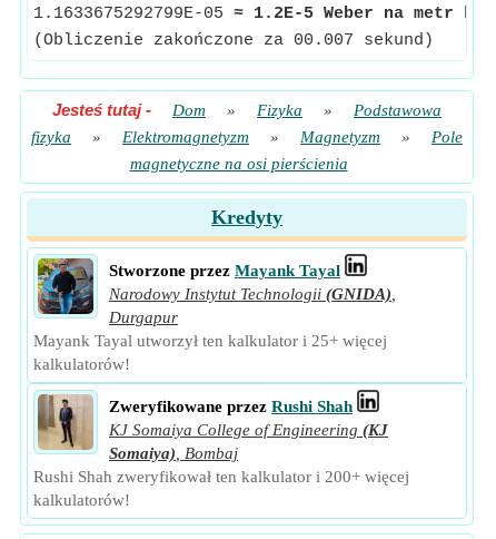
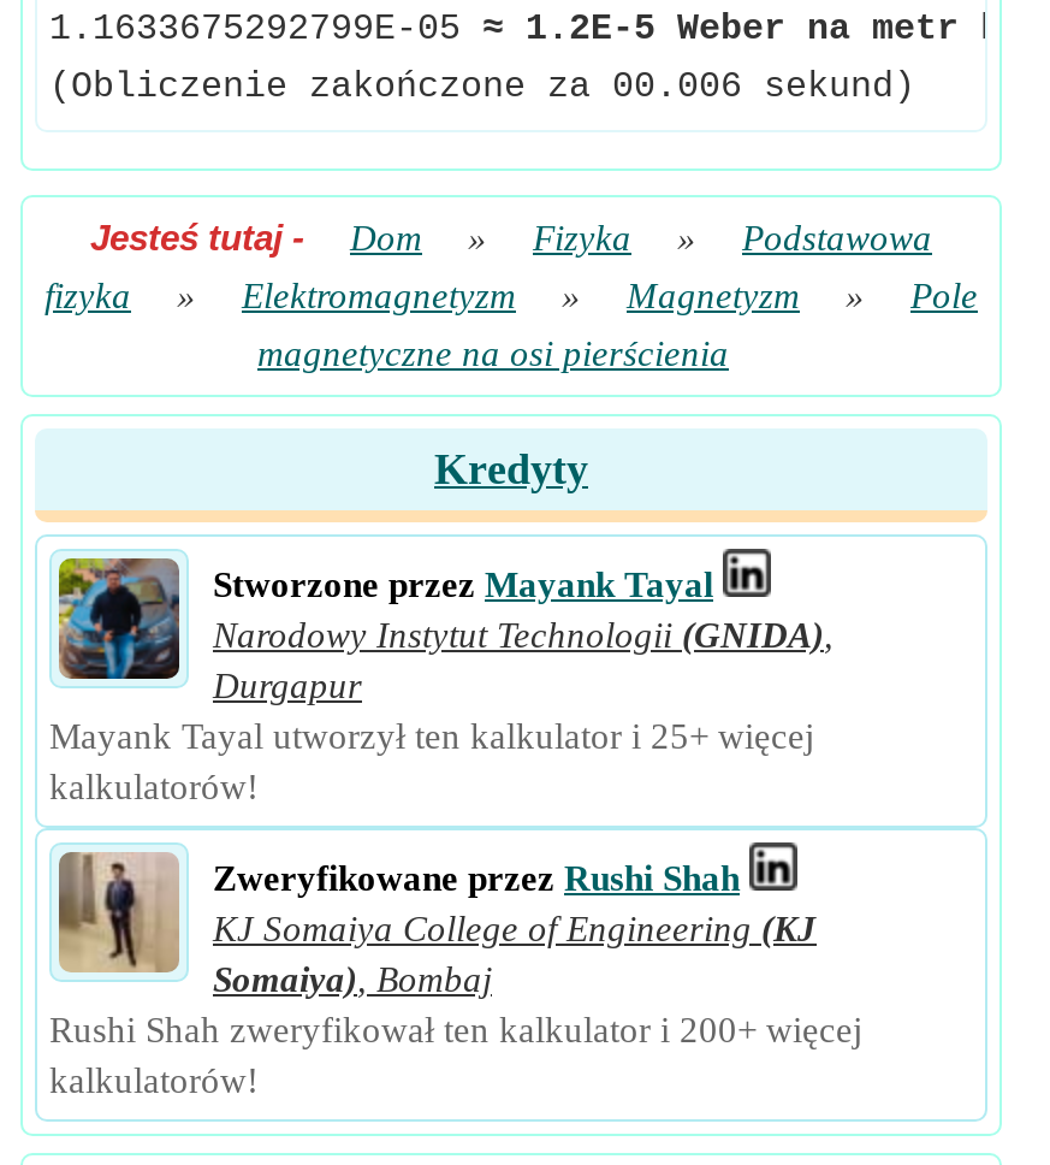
- (Obliczenie zakończone za 00.007 sekund)
+ (Obliczenie zakończone za 00.006 sekund)
